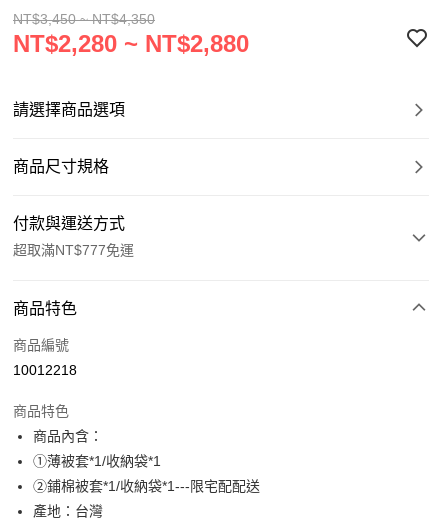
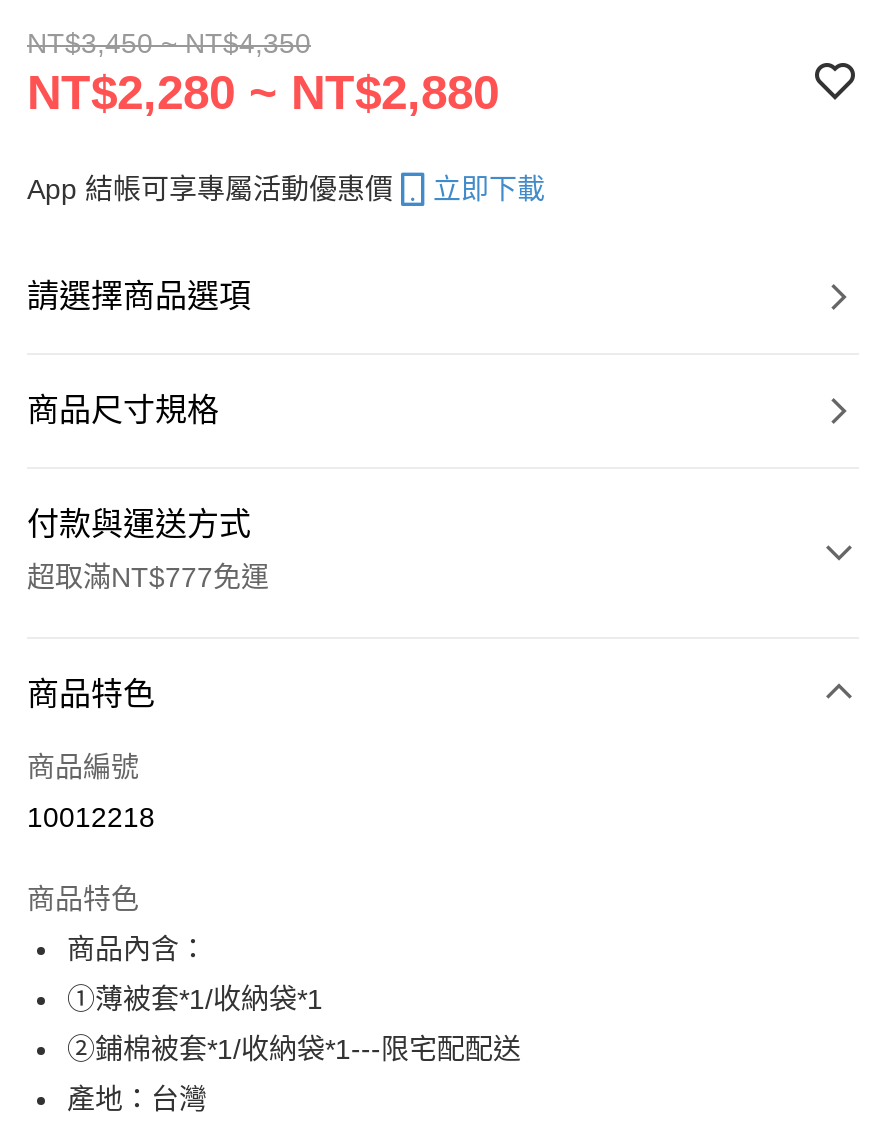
+ App 結帳可享專屬活動優惠價
+ 立即下載
